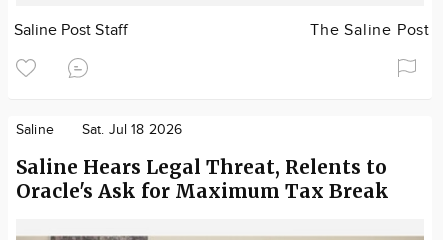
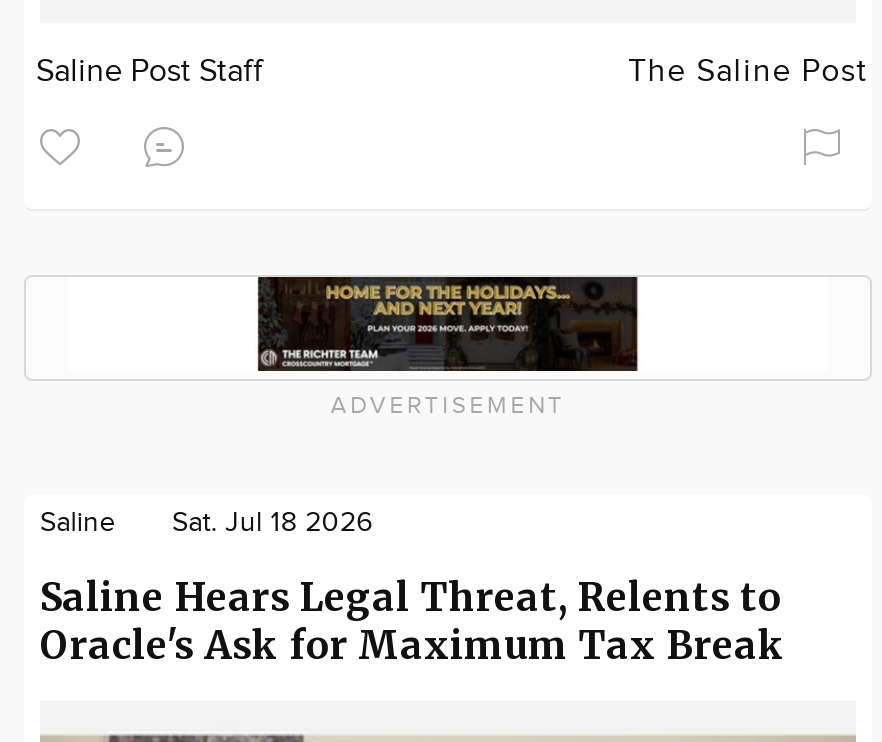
+ [image]
+ ADVERTISEMENT
